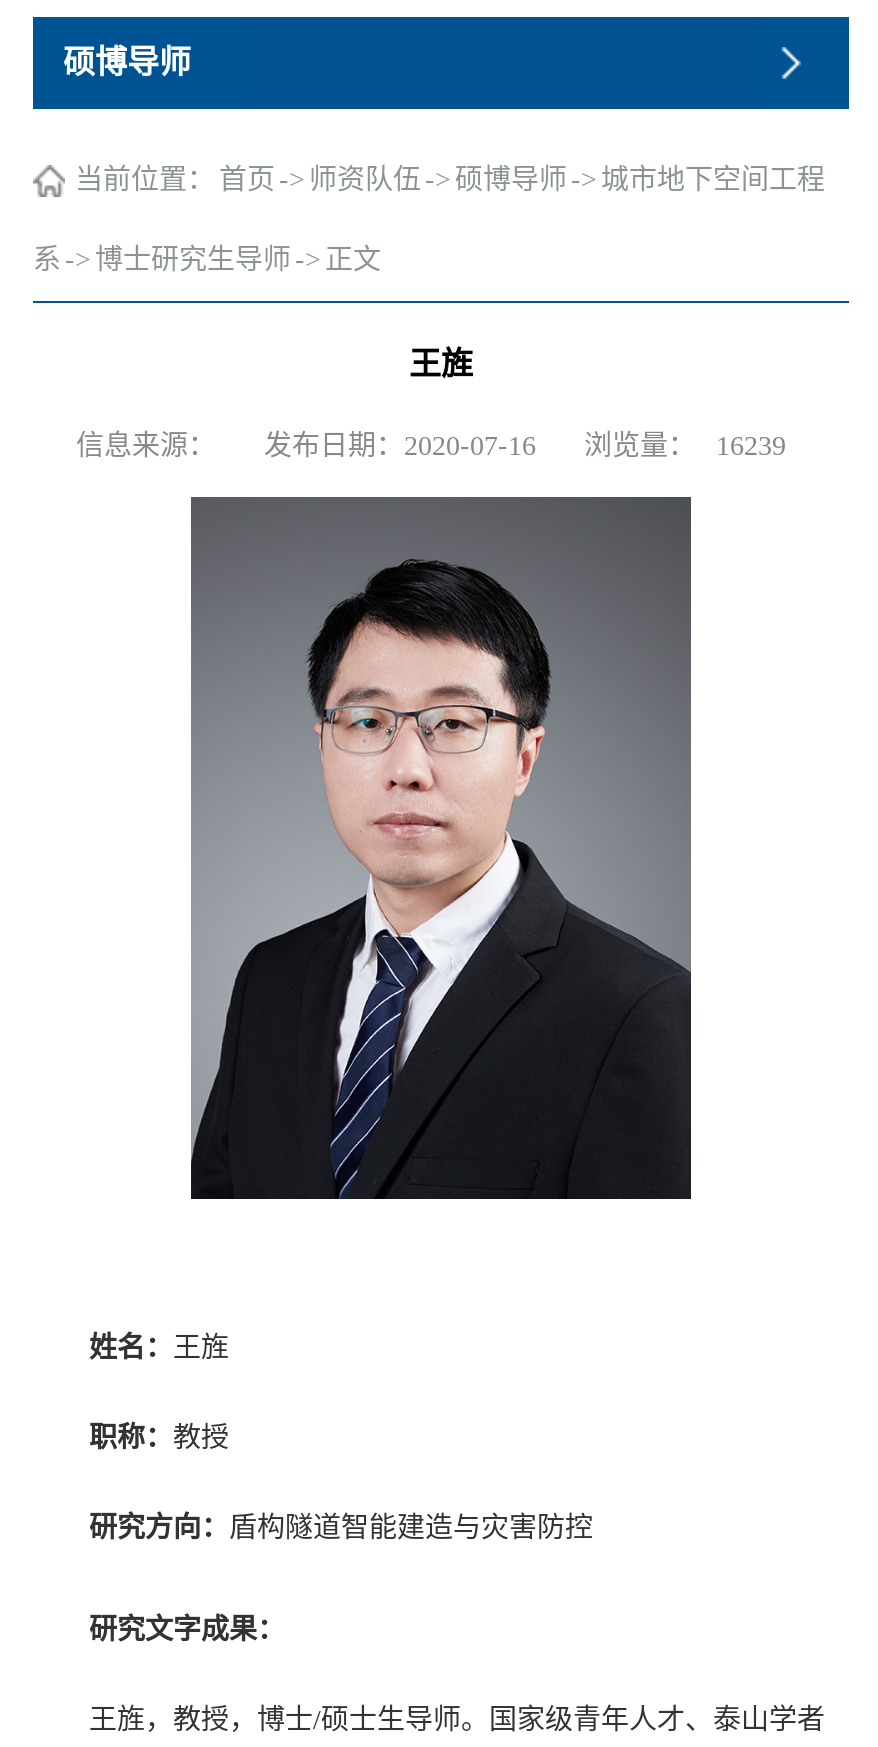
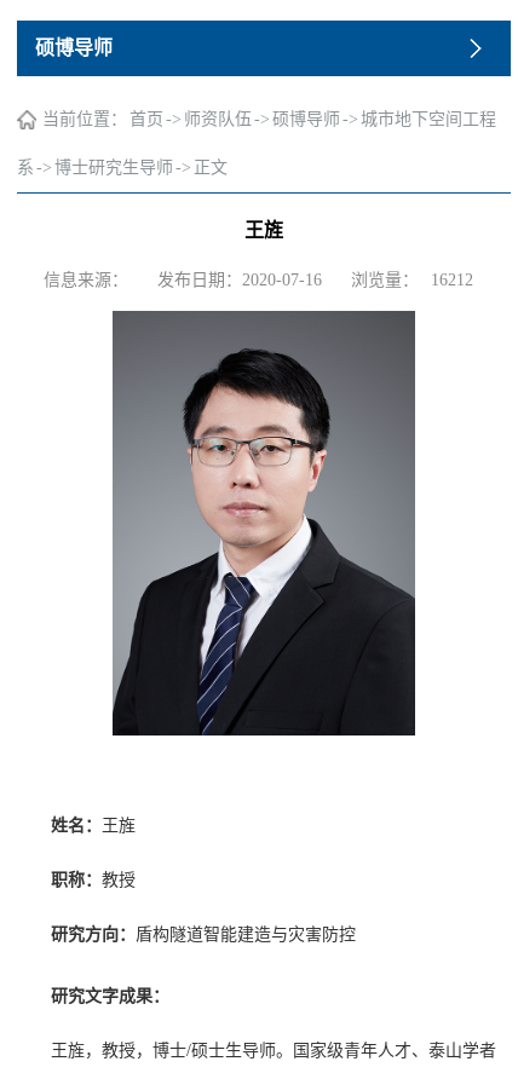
- 信息来源： 发布日期：2020-07-16 浏览量： 16239
+ 信息来源： 发布日期：2020-07-16 浏览量： 16212
